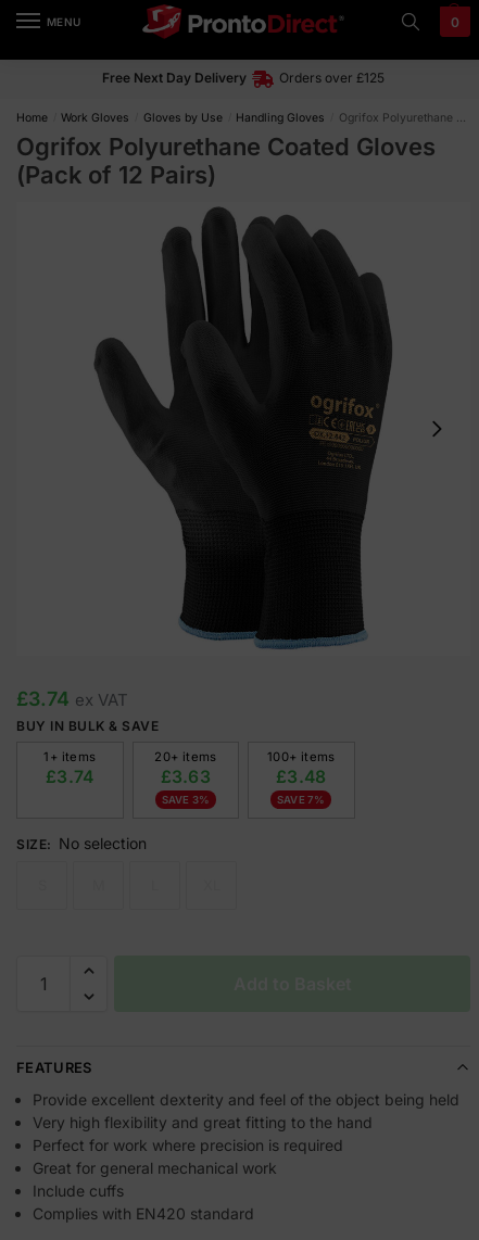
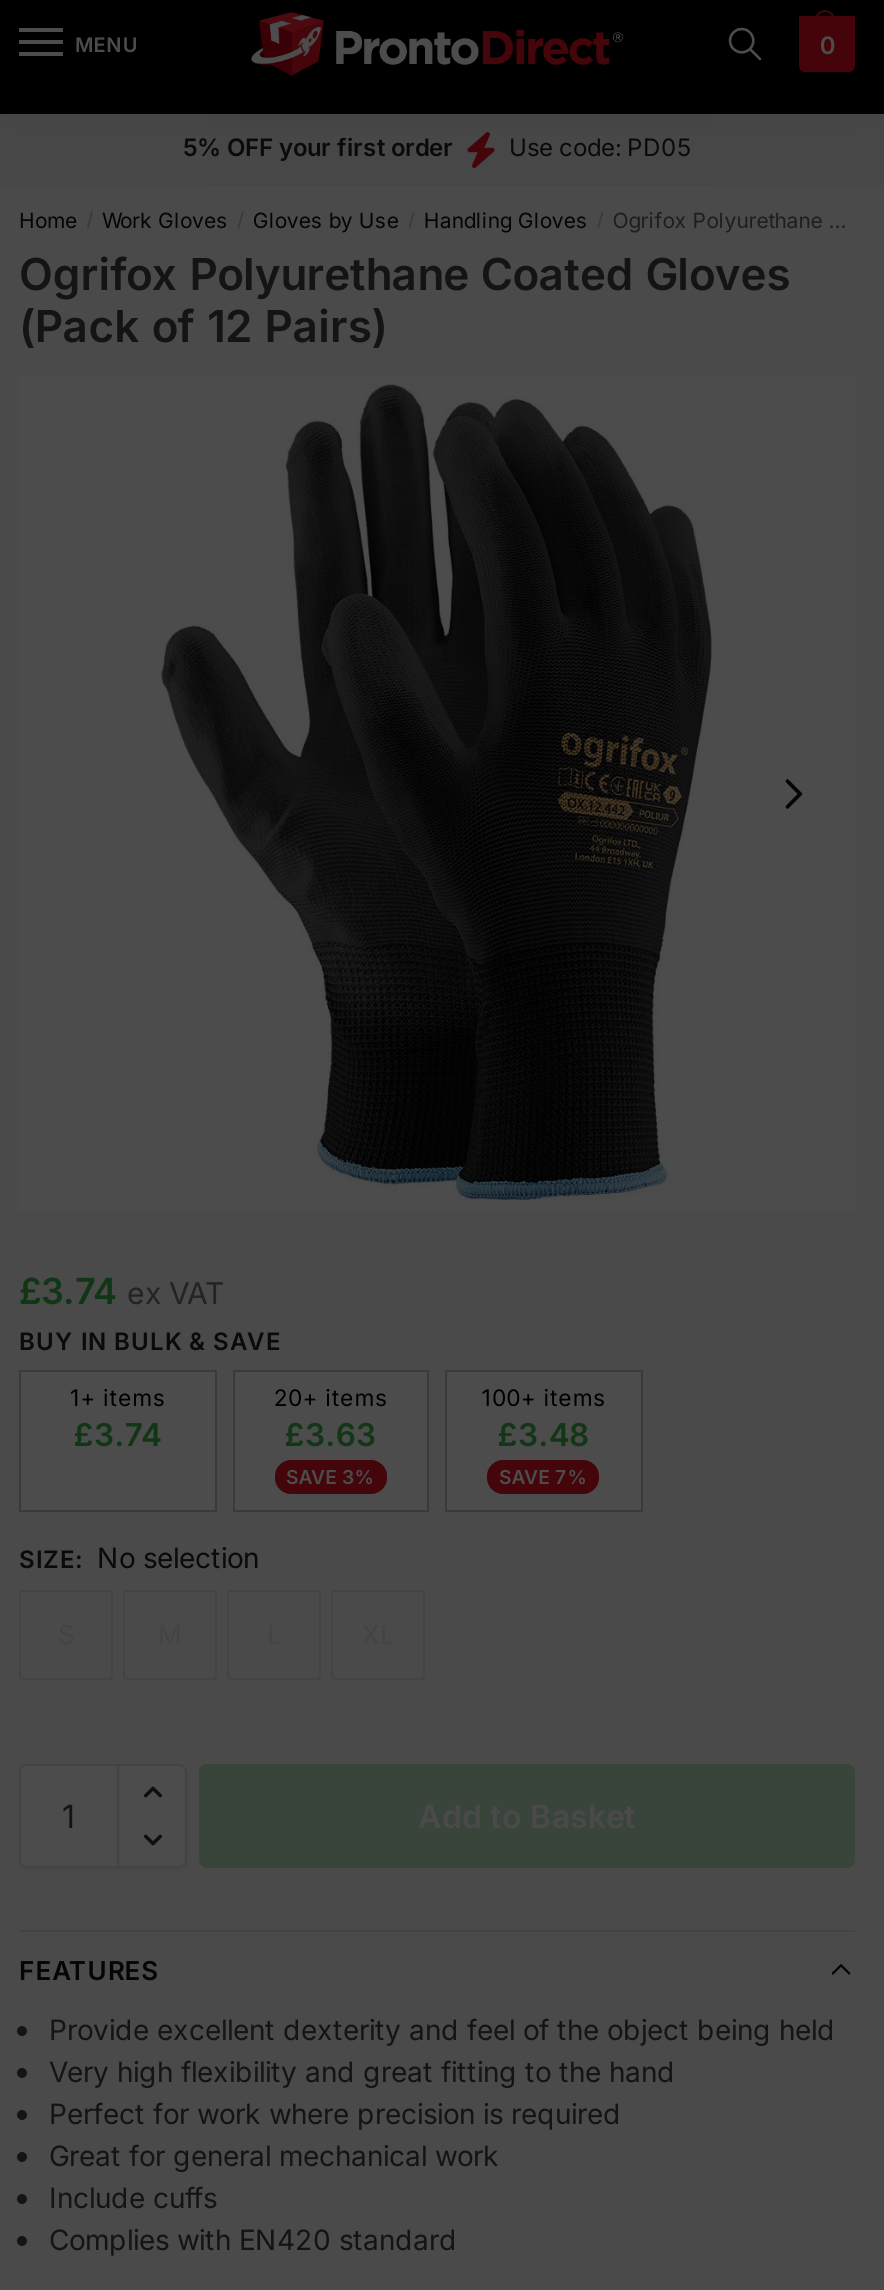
- Free Next Day Delivery
- Orders over £125
+ 5% OFF your first order
+ Use code: PD05
